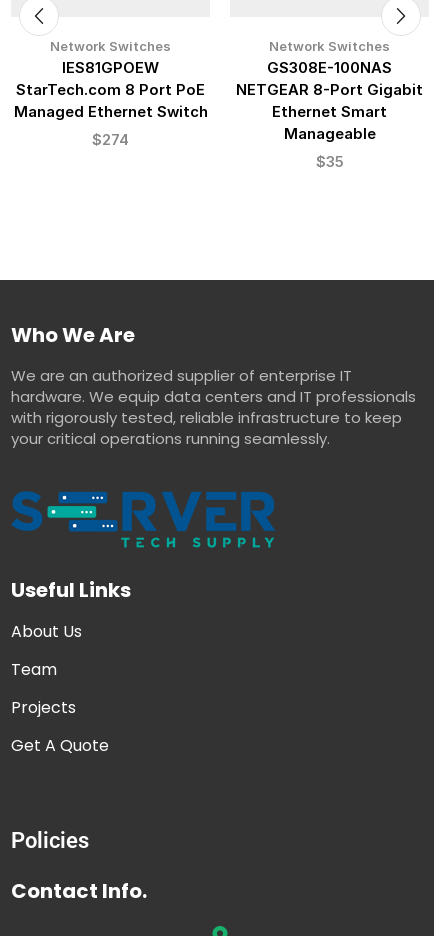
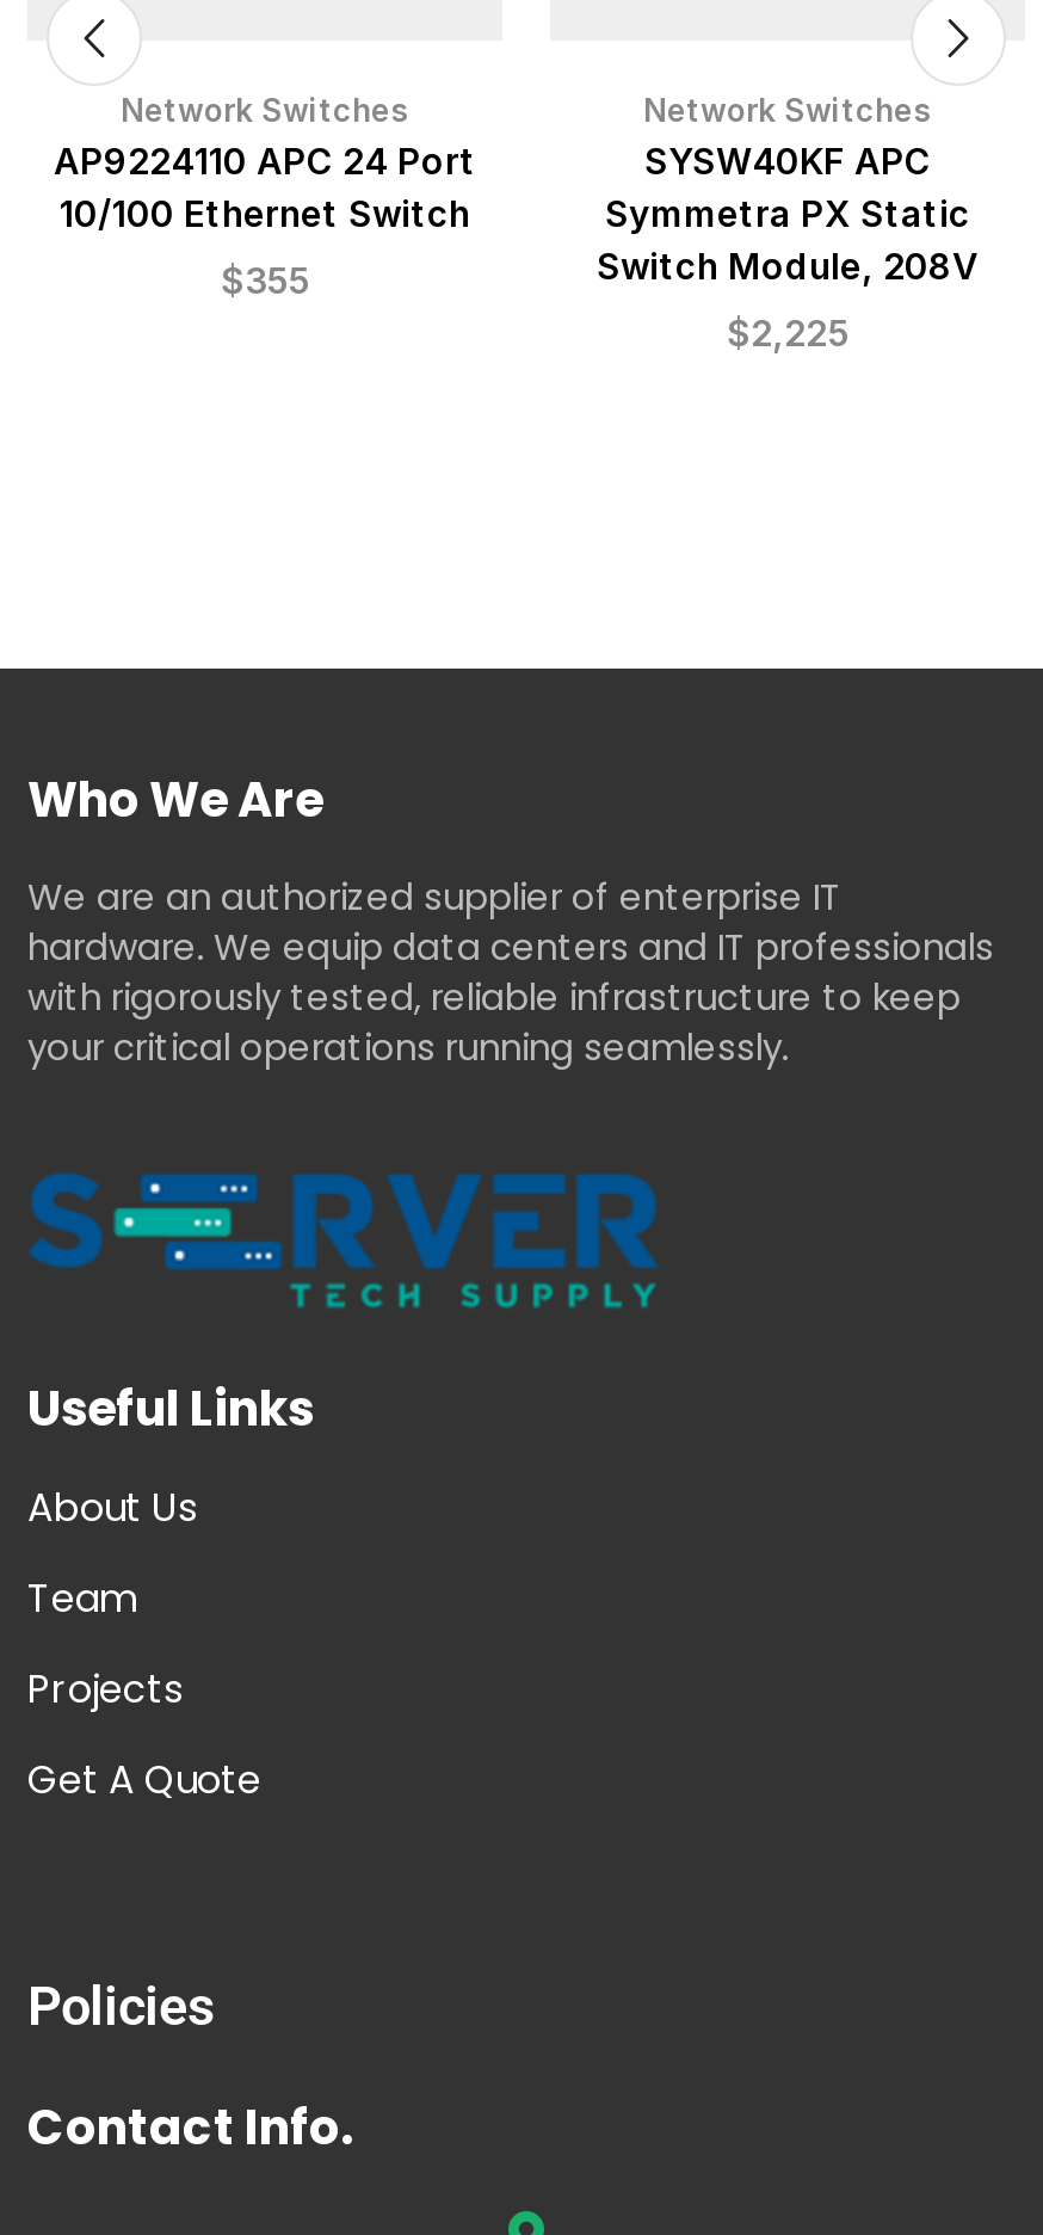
- IES81GPOEW
- StarTech.com 8 Port PoE
- Managed Ethernet Switch
+ AP9224110 APC 24 Port
+ 10/100 Ethernet Switch

- GS308E-100NAS
- NETGEAR 8-Port Gigabit
- Ethernet Smart
- Manageable
+ SYSW40KF APC
+ Symmetra PX Static
+ Switch Module, 208V

- $274
+ $355

- $35
+ $2,225
